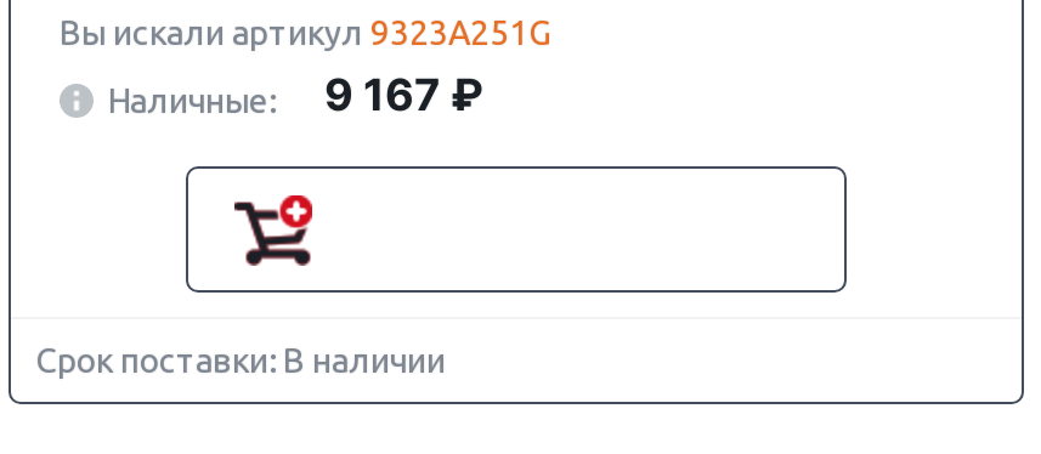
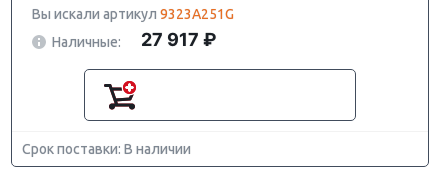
- Наличные: 9 167 ₽
+ Наличные: 27 917 ₽
